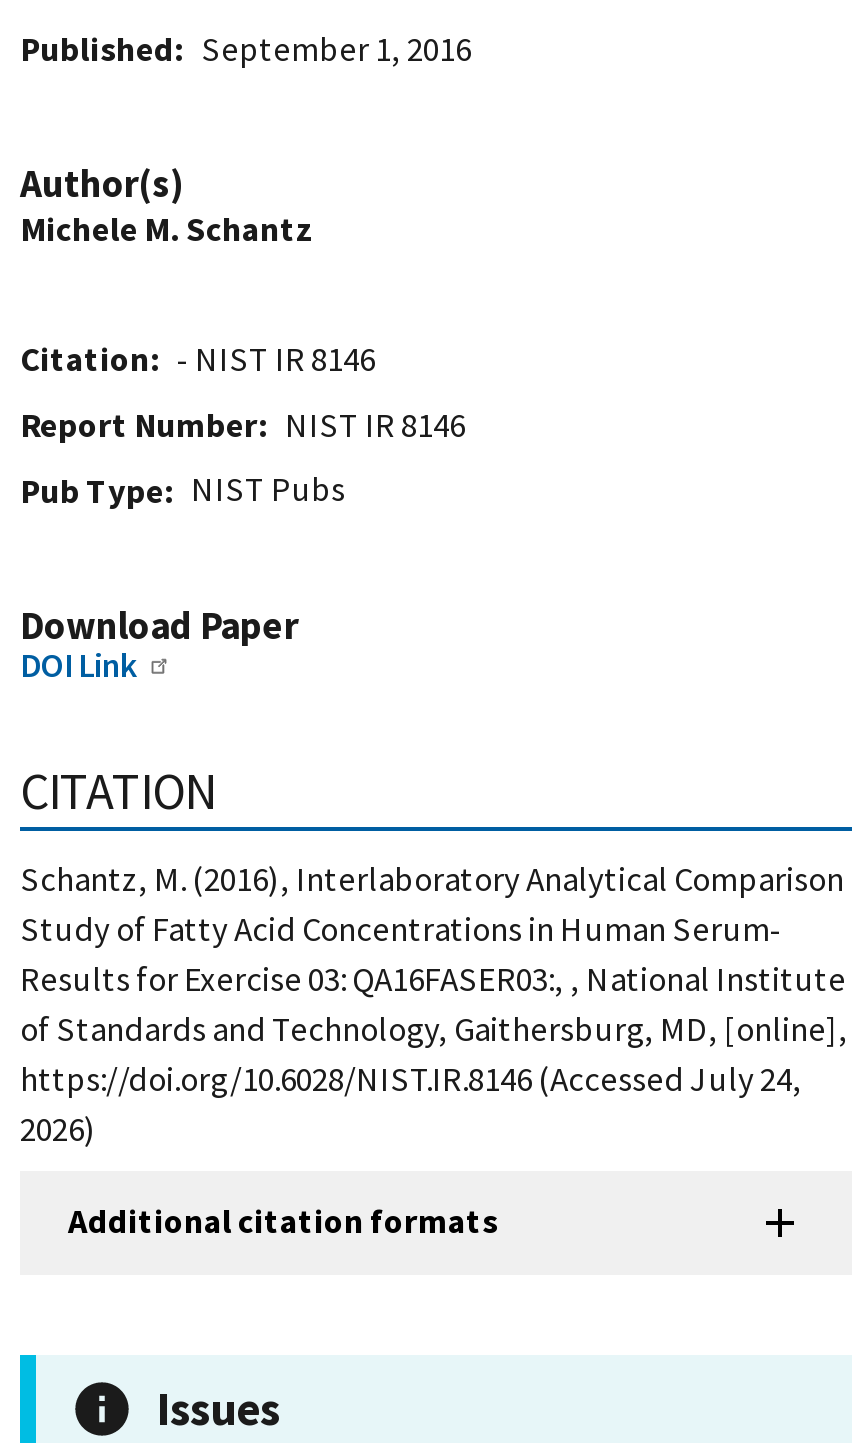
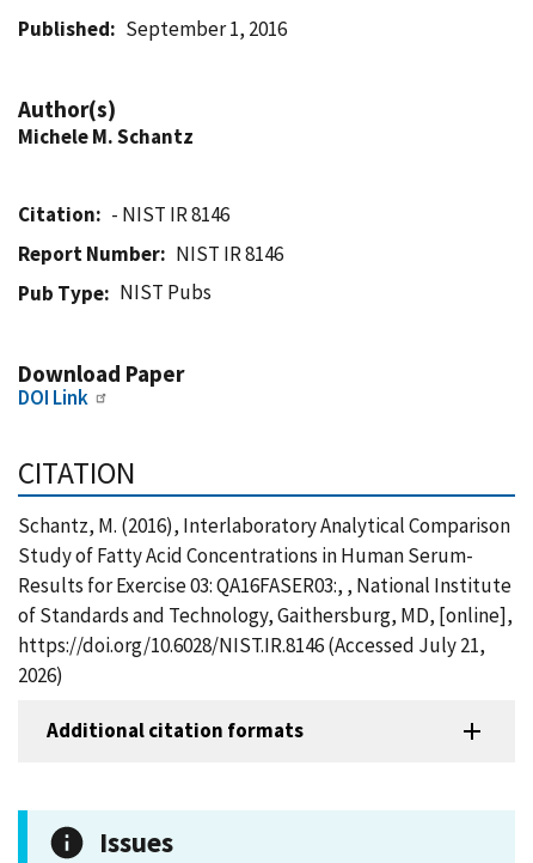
- https://doi.org/10.6028/NIST.IR.8146 (Accessed July 24,
+ https://doi.org/10.6028/NIST.IR.8146 (Accessed July 21,
